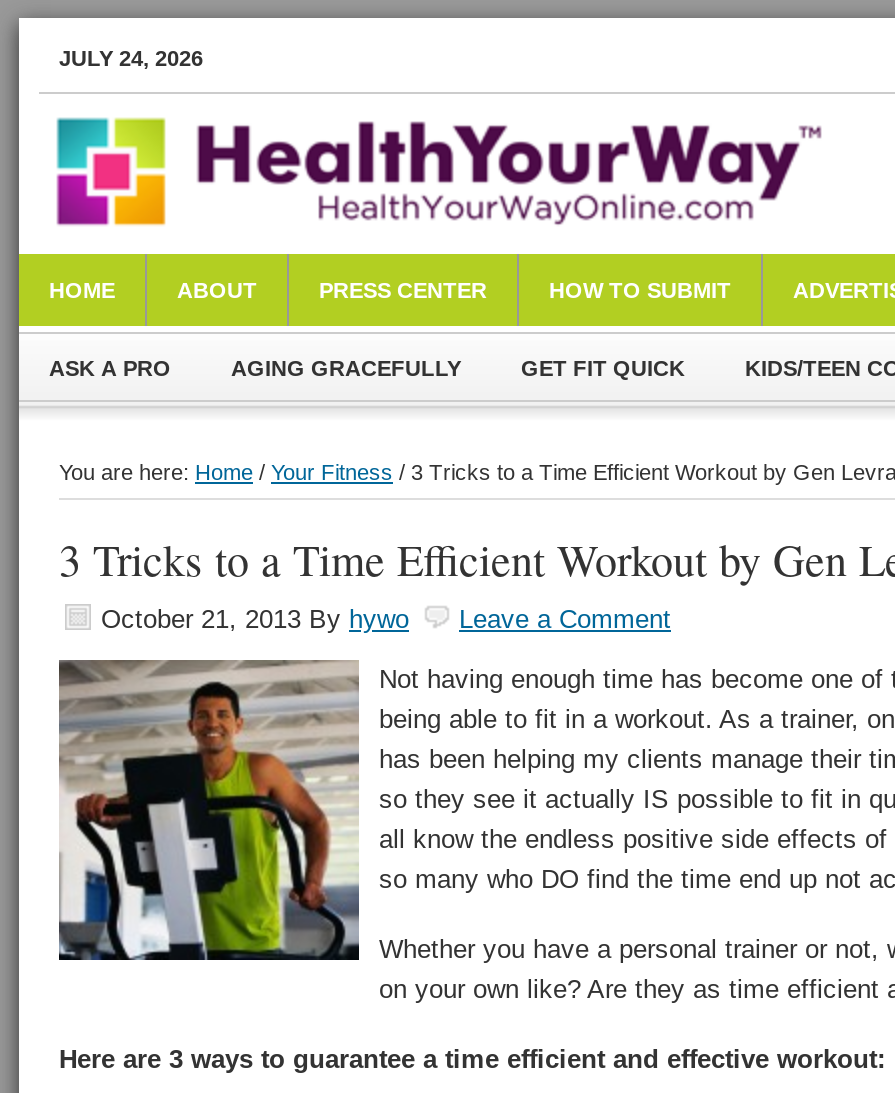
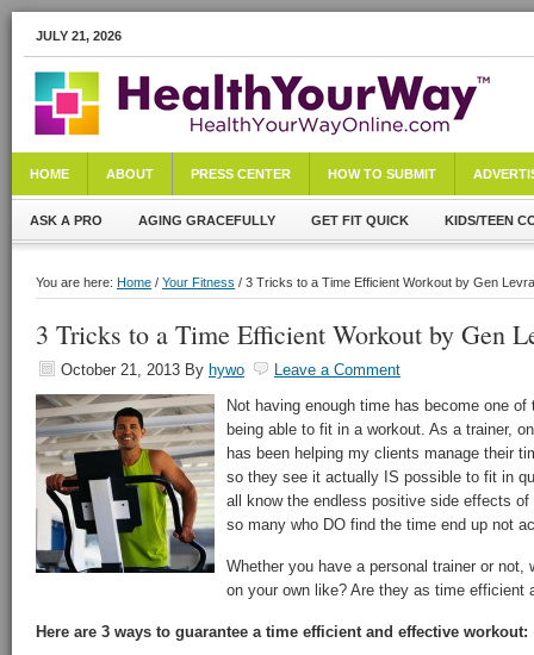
- JULY 24, 2026
+ JULY 21, 2026
